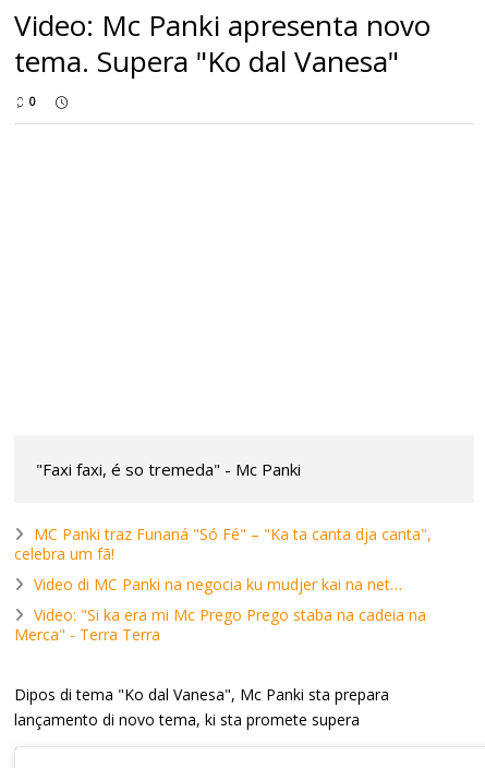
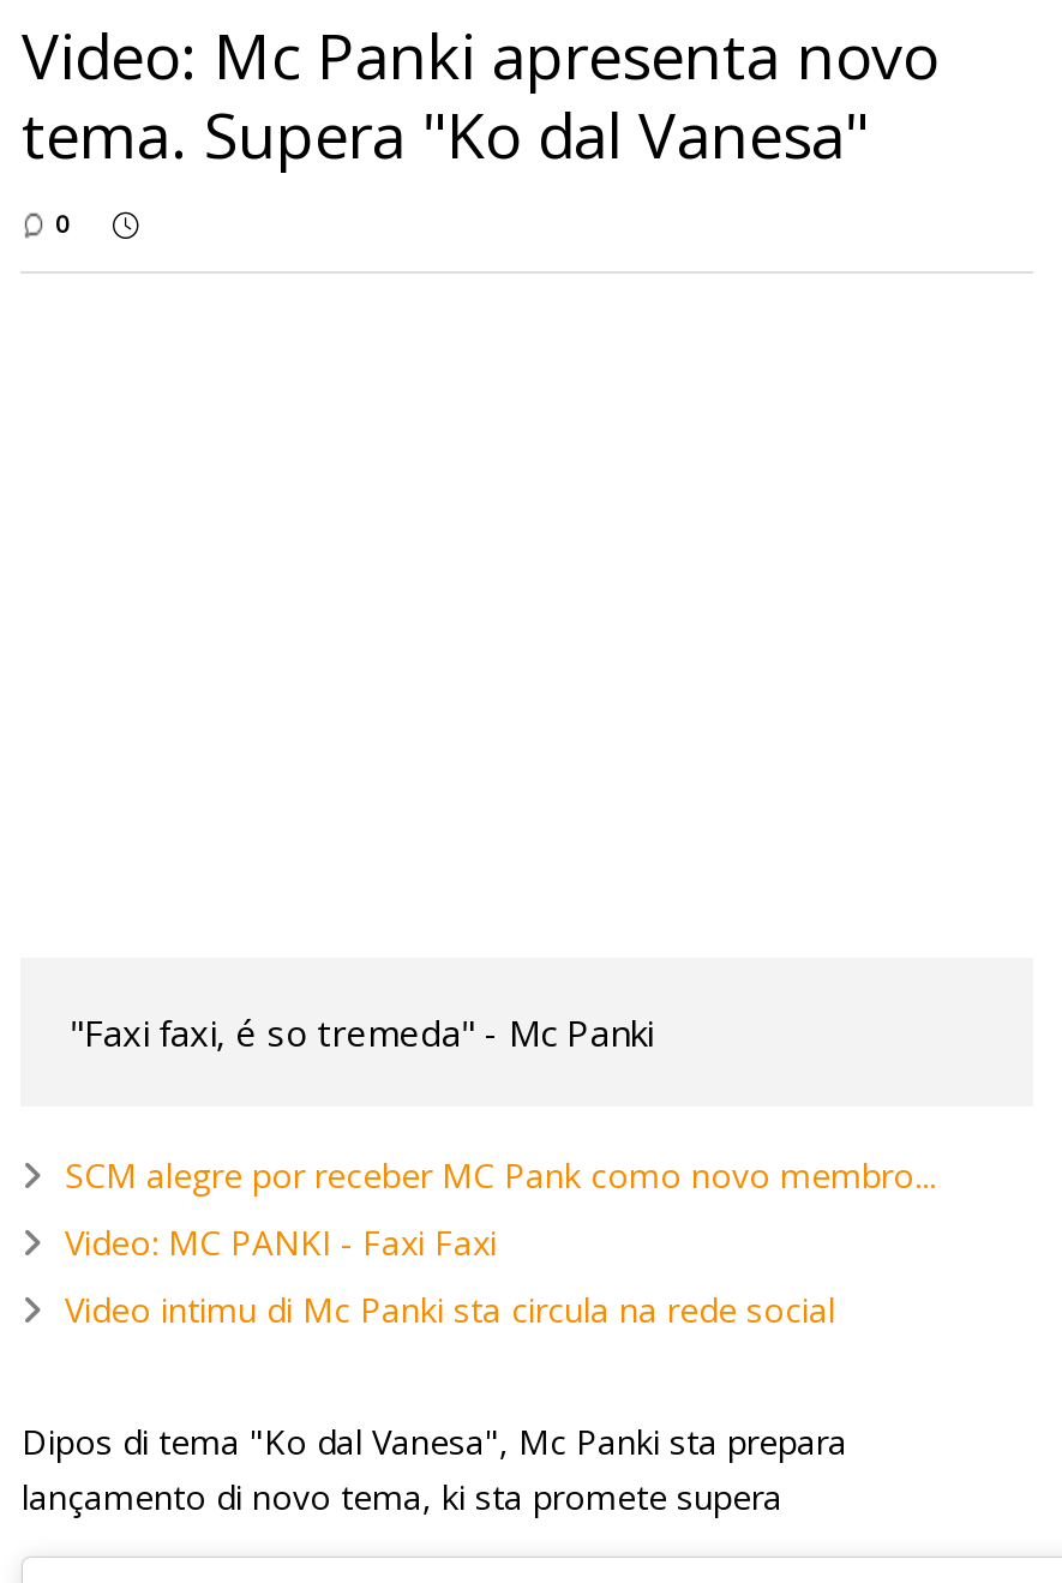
- MC Panki traz Funaná "Só Fé" – "Ka ta canta dja canta",
- celebra um fã!
+ SCM alegre por receber MC Pank como novo membro...

- Video di MC Panki na negocia ku mudjer kai na net…
+ Video: MC PANKI - Faxi Faxi

- Video: "Si ka era mi Mc Prego Prego staba na cadeia na
- Merca" - Terra Terra
+ Video intimu di Mc Panki sta circula na rede social
